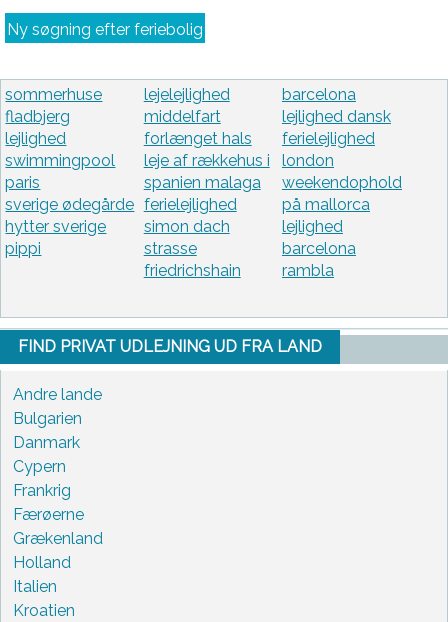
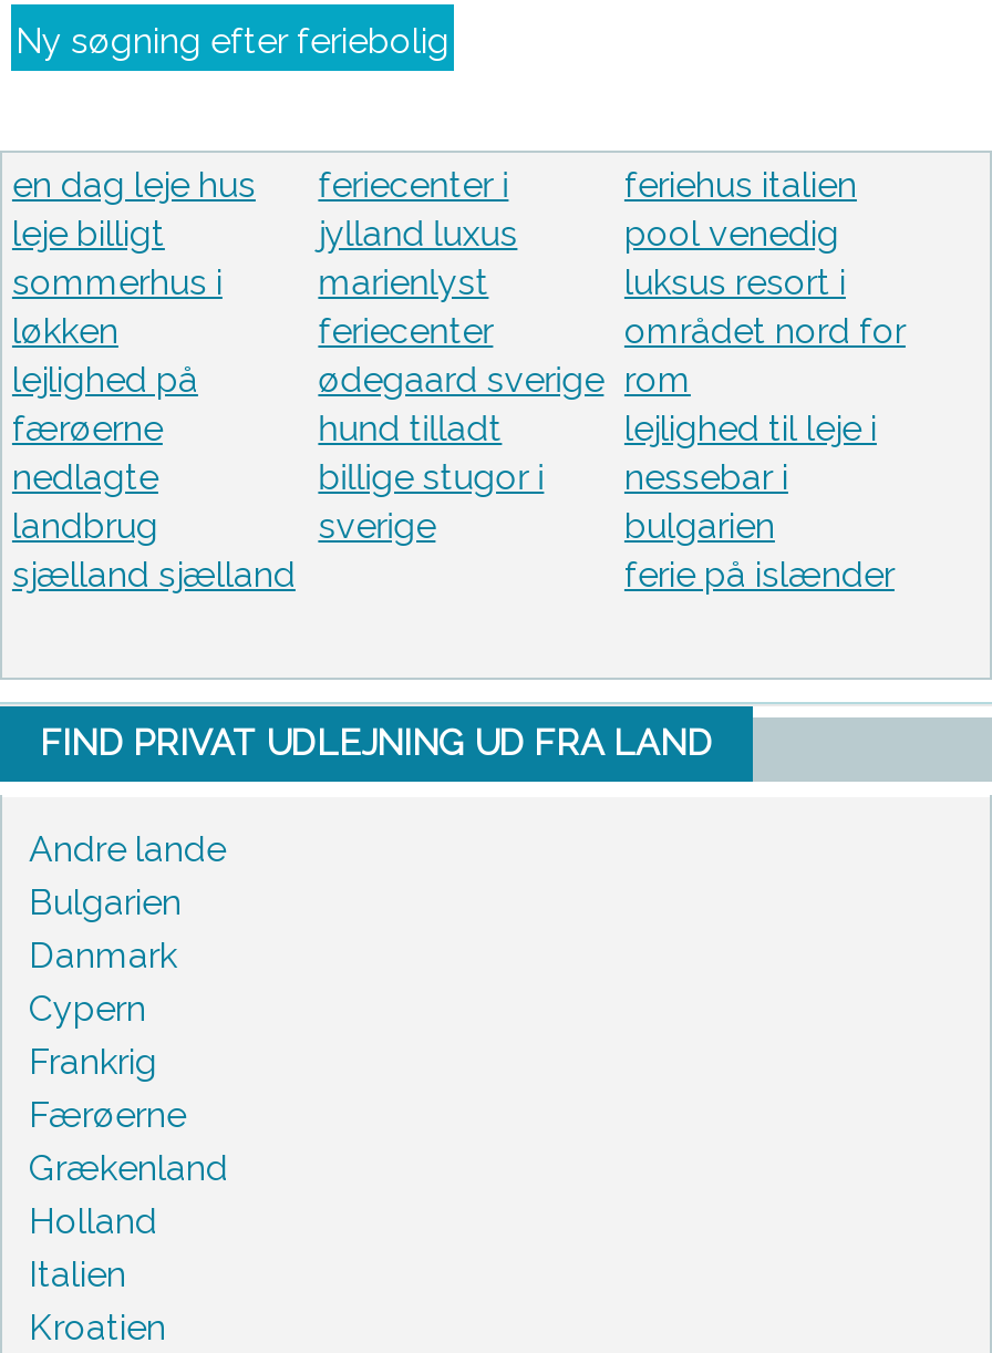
- sommerhuse
- fladbjerg
- lejlighed
- swimmingpool
- paris
- sverige ødegårde
- hytter sverige
- pippi
+ en dag leje hus
+ leje billigt
+ sommerhus i
+ løkken
+ lejlighed på
+ færøerne
+ nedlagte
+ landbrug
+ sjælland sjælland

- lejelejlighed
- middelfart
- forlænget hals
- leje af rækkehus i
- spanien malaga
- ferielejlighed
- simon dach
- strasse
- friedrichshain
+ feriecenter i
+ jylland luxus
+ marienlyst
+ feriecenter
+ ødegaard sverige
+ hund tilladt
+ billige stugor i
+ sverige

- barcelona
- lejlighed dansk
- ferielejlighed
- london
- weekendophold
- på mallorca
- lejlighed
- barcelona
- rambla
+ feriehus italien
+ pool venedig
+ luksus resort i
+ området nord for
+ rom
+ lejlighed til leje i
+ nessebar i
+ bulgarien
+ ferie på islænder
